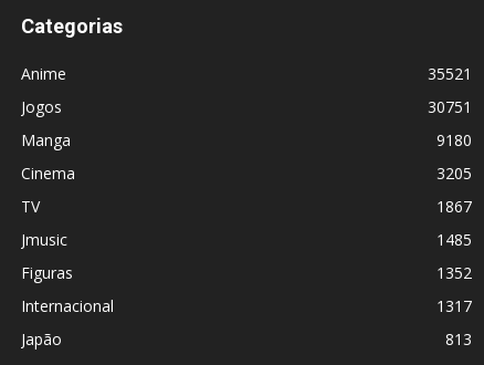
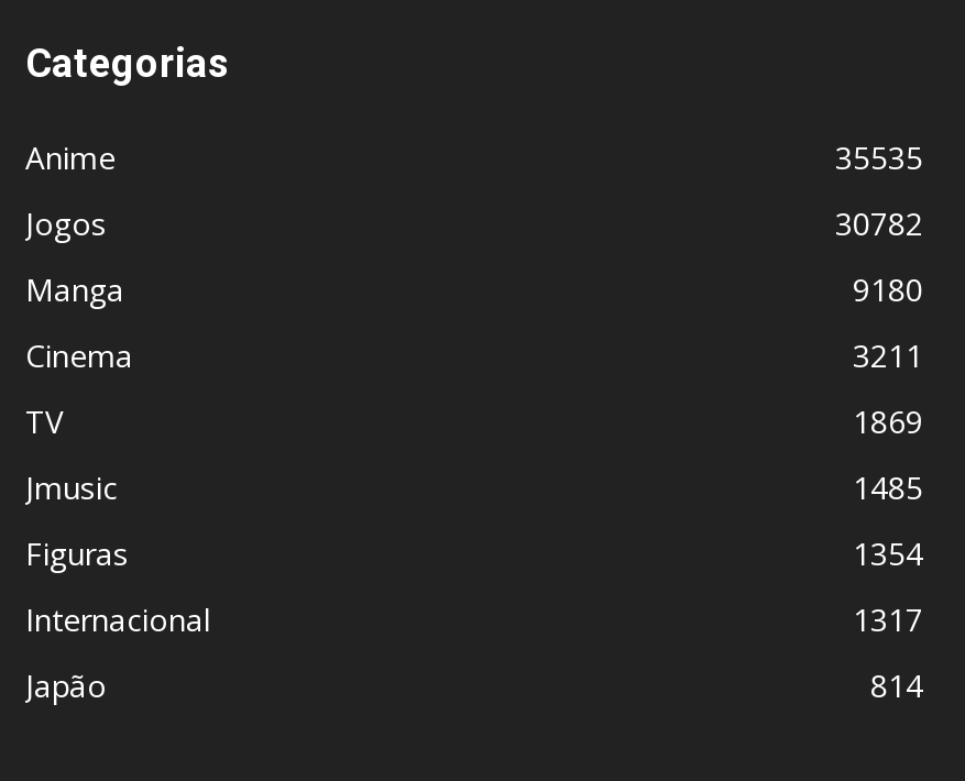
- 35521
+ 35535

- 30751
+ 30782

- 3205
+ 3211

- 1867
+ 1869

- 1352
+ 1354

- 813
+ 814
